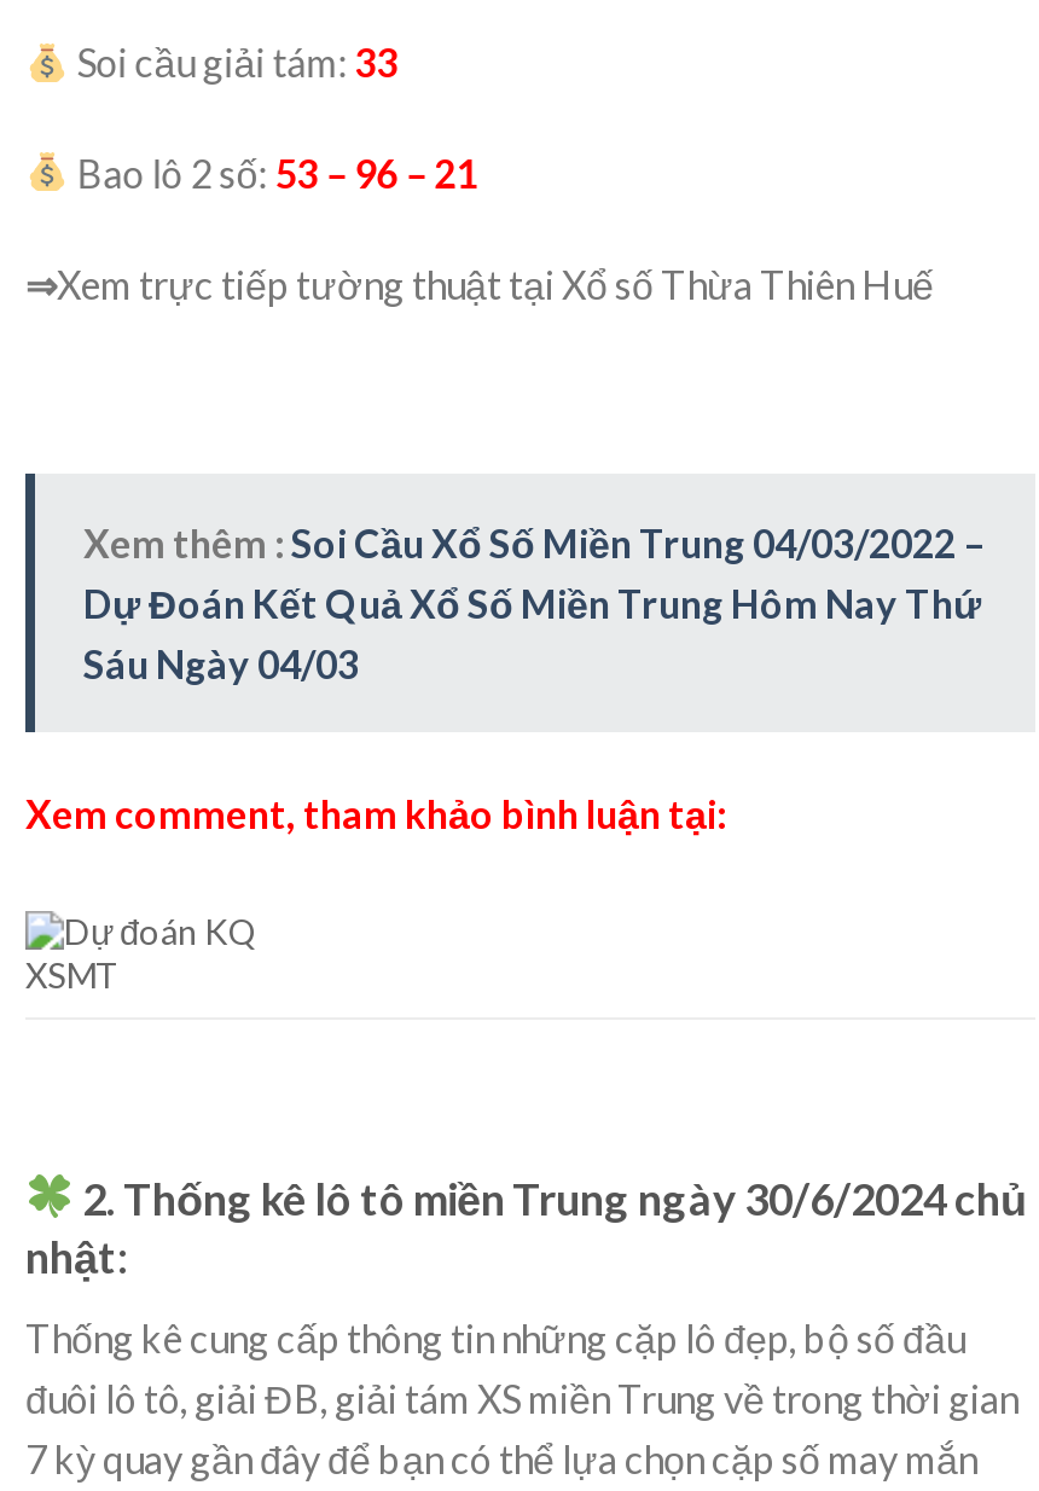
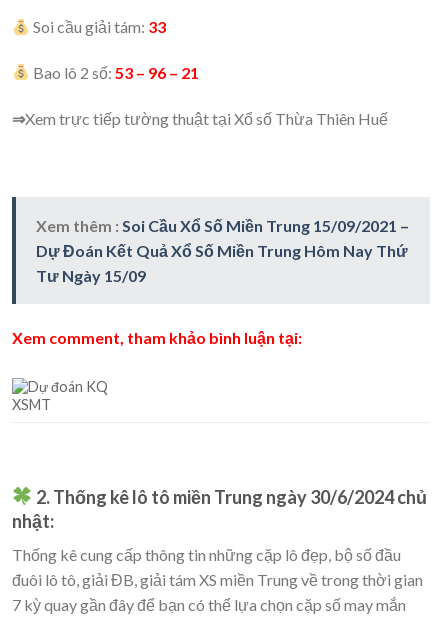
- Xem thêm : Soi Cầu Xổ Số Miền Trung 04/03/2022 –
+ Xem thêm : Soi Cầu Xổ Số Miền Trung 15/09/2021 –

- Sáu Ngày 04/03
+ Tư Ngày 15/09
